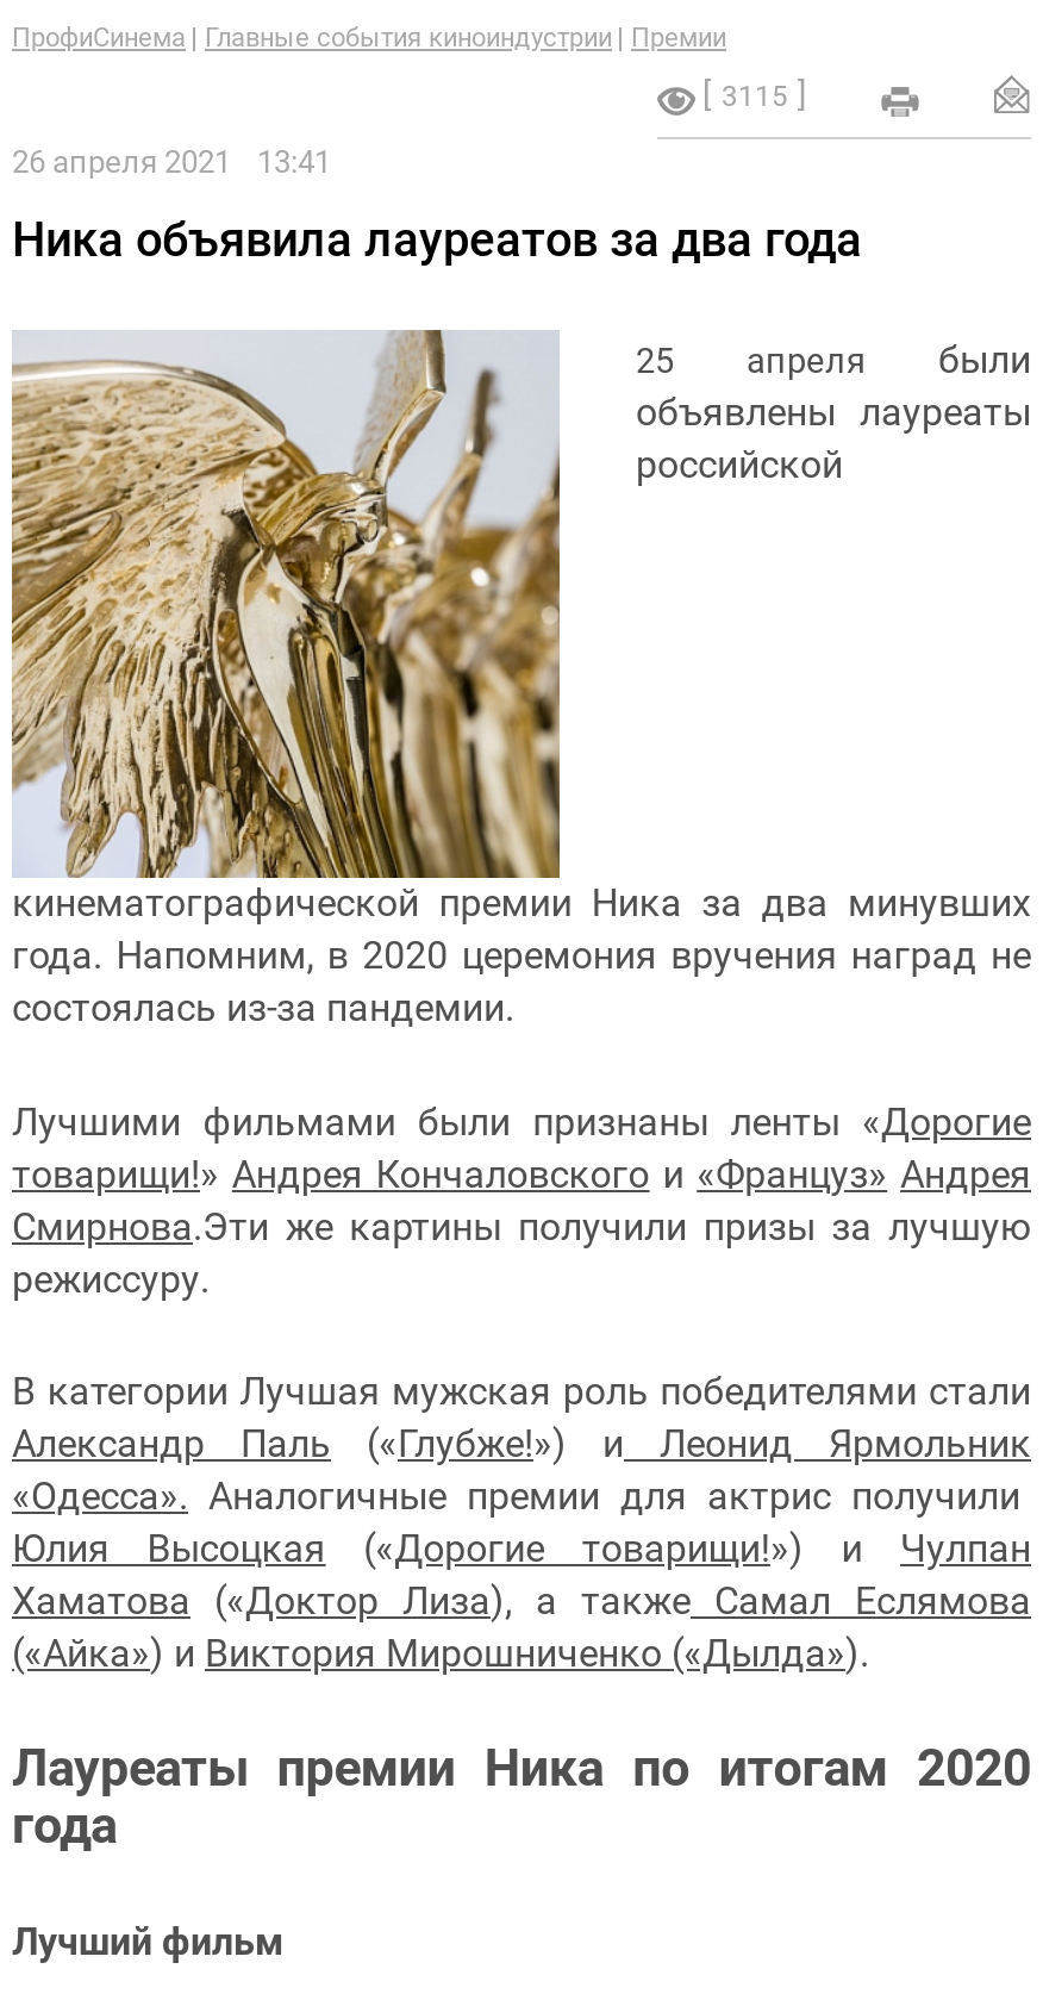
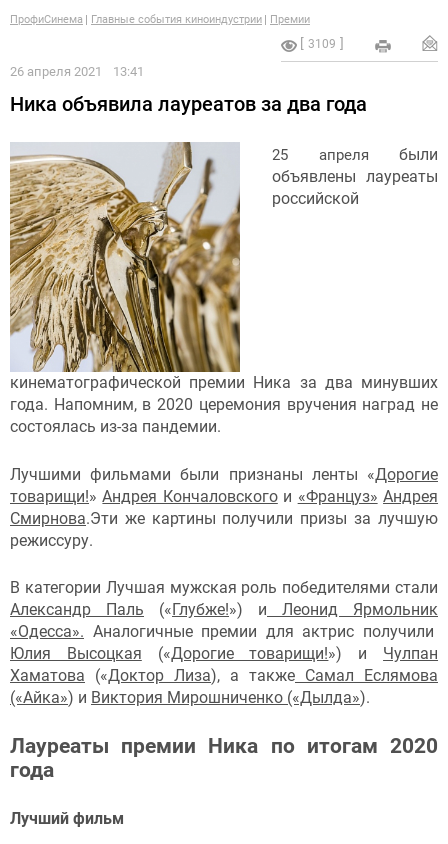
- 3115
+ 3109
